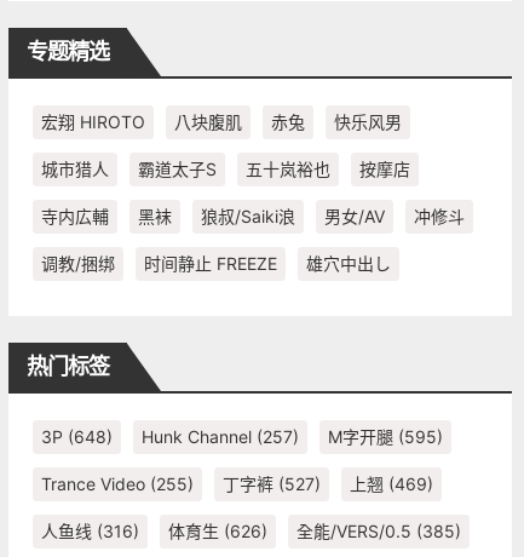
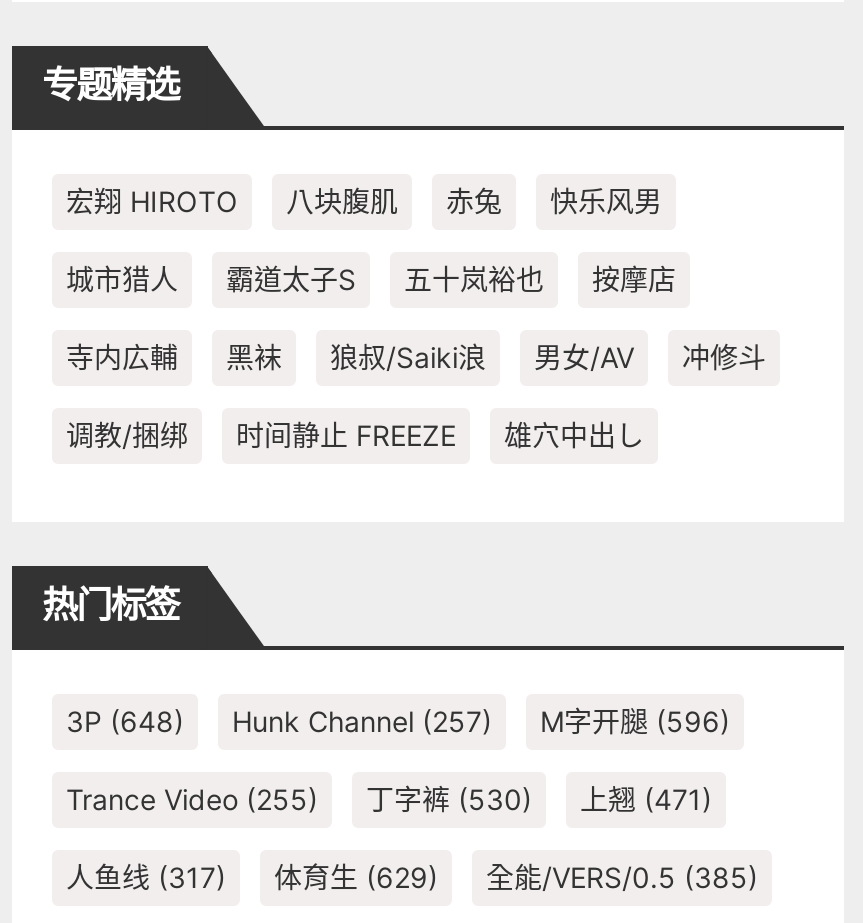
- 3P (648) Hunk Channel (257) M字开腿(595)
+ 3P (648) Hunk Channel (257) M字开腿(596)

- 丁字裤(527)
+ 丁字裤(530)

- 上翘(469)
+ 上翘(471)

- 人鱼线(316)
+ 人鱼线(317)

- 体育生(626)
+ 体育生(629)
